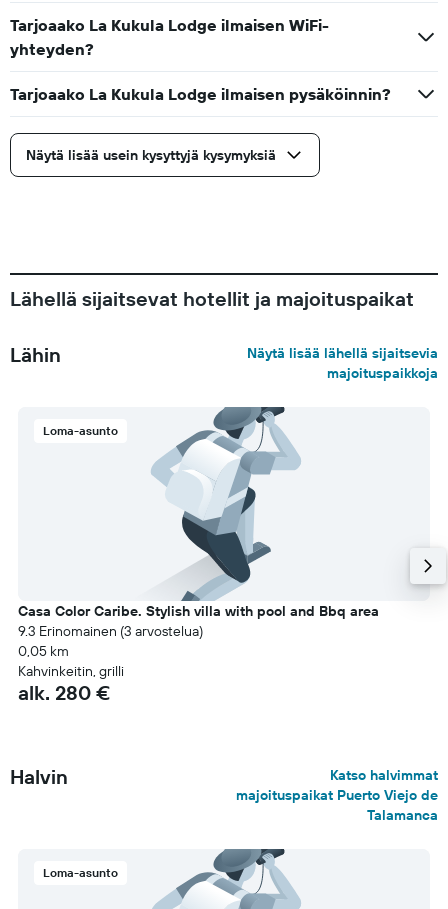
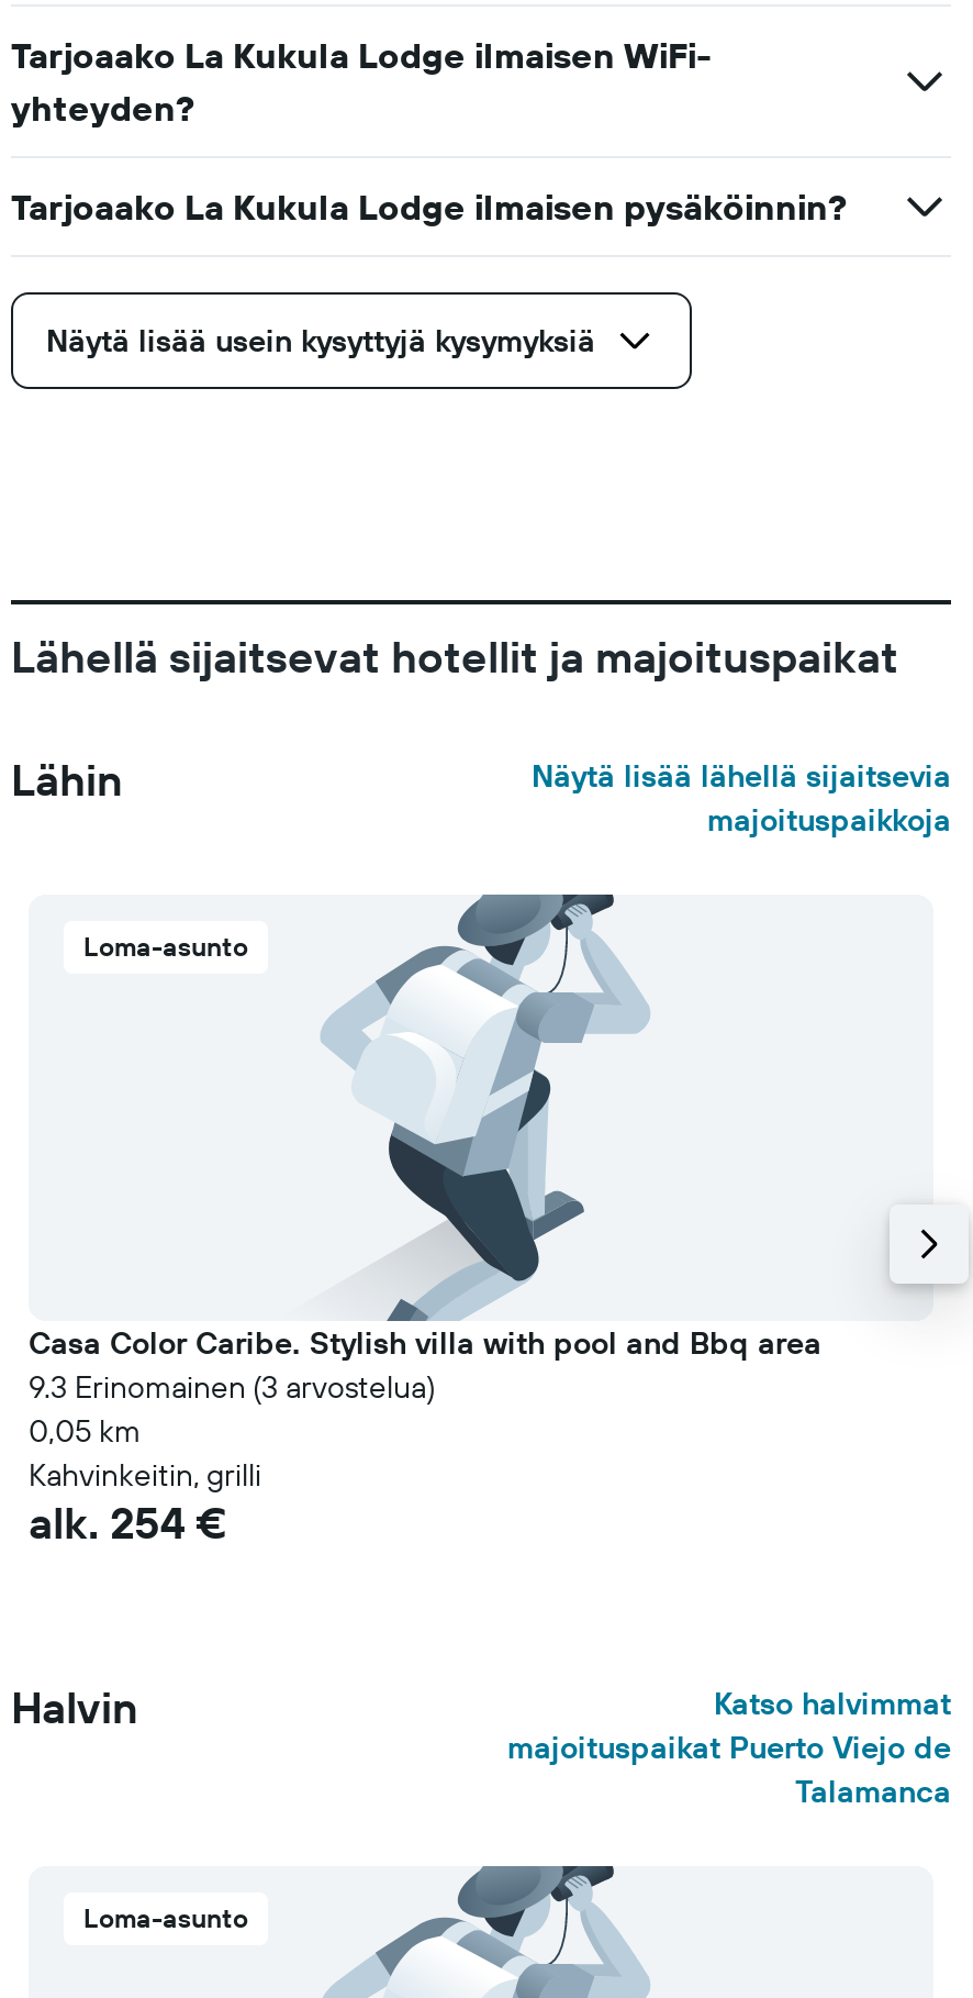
- alk. 280 €
+ alk. 254 €
